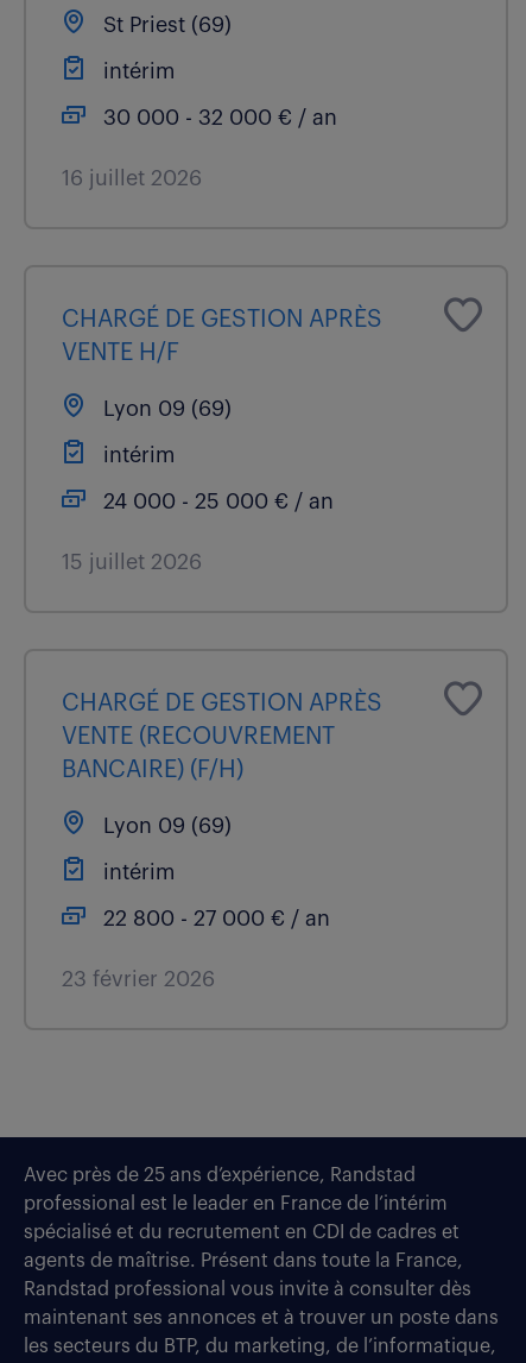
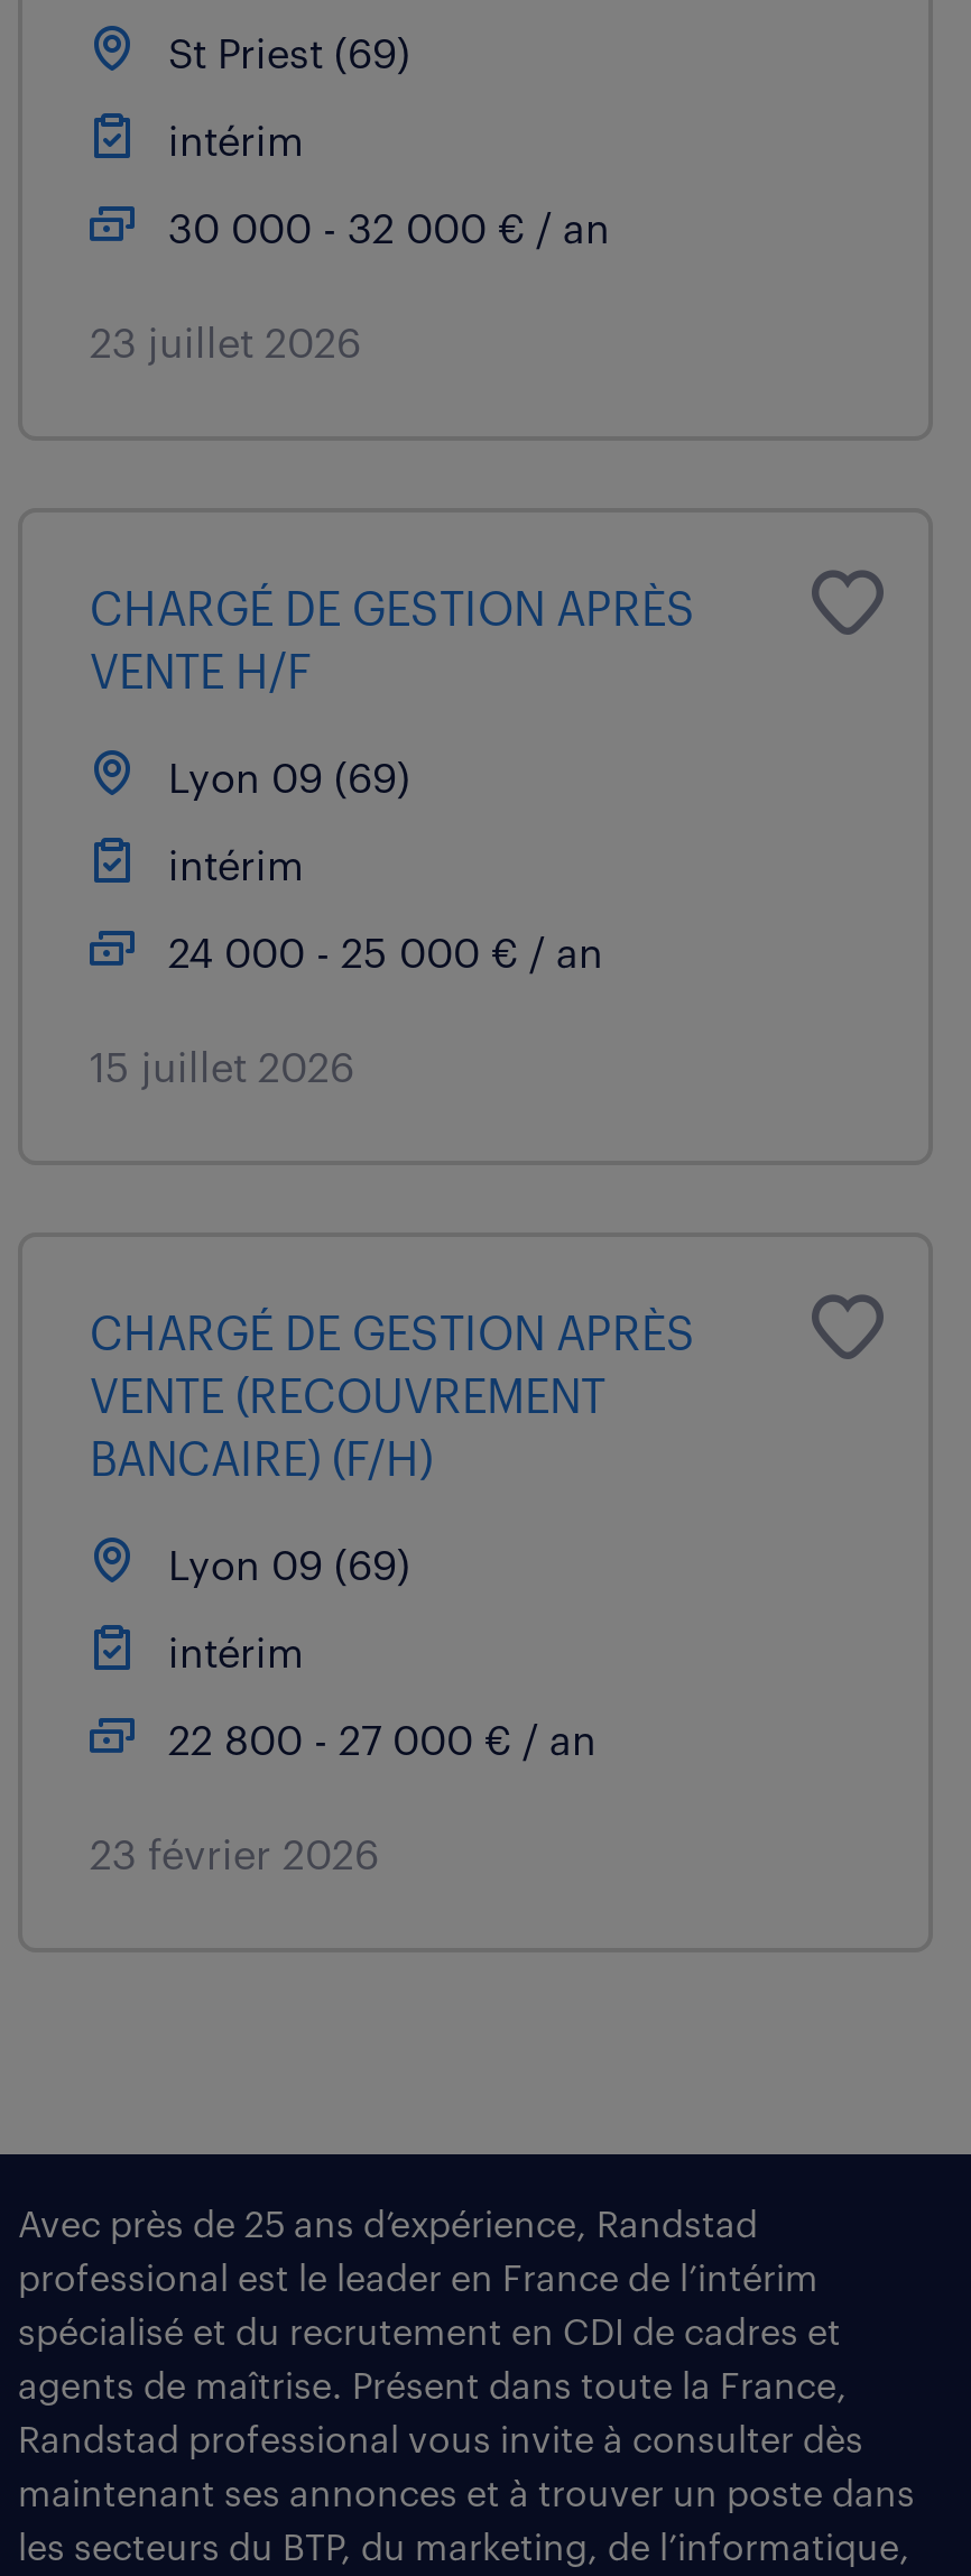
- 16 juillet 2026
+ 23 juillet 2026
